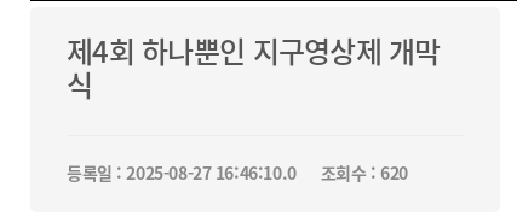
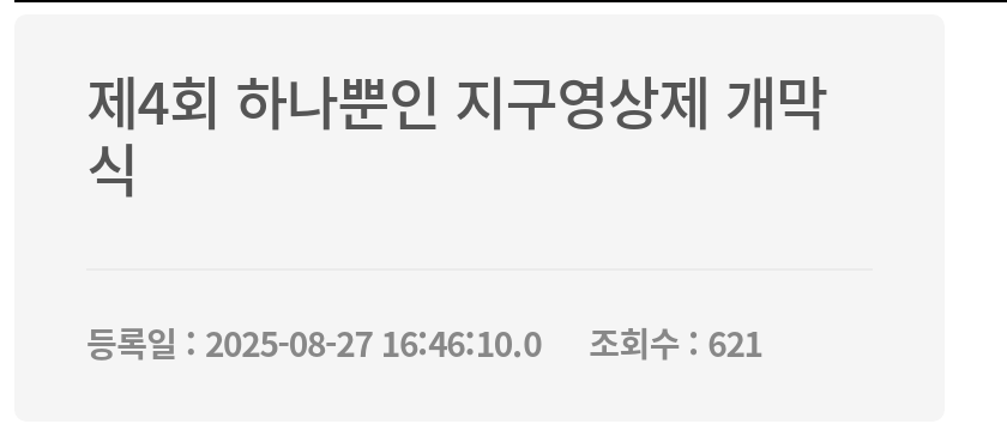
- 등록일 : 2025-08-27 16:46:10.0 조회수 : 620
+ 등록일 : 2025-08-27 16:46:10.0 조회수 : 621
